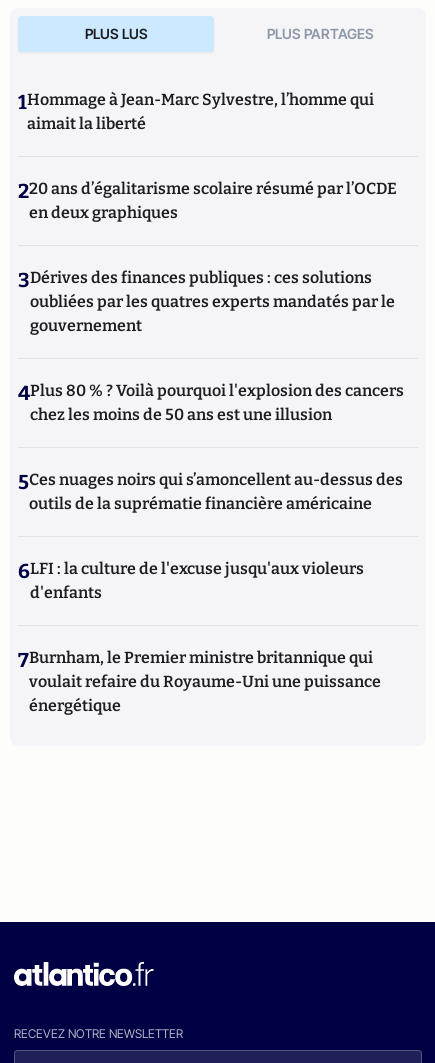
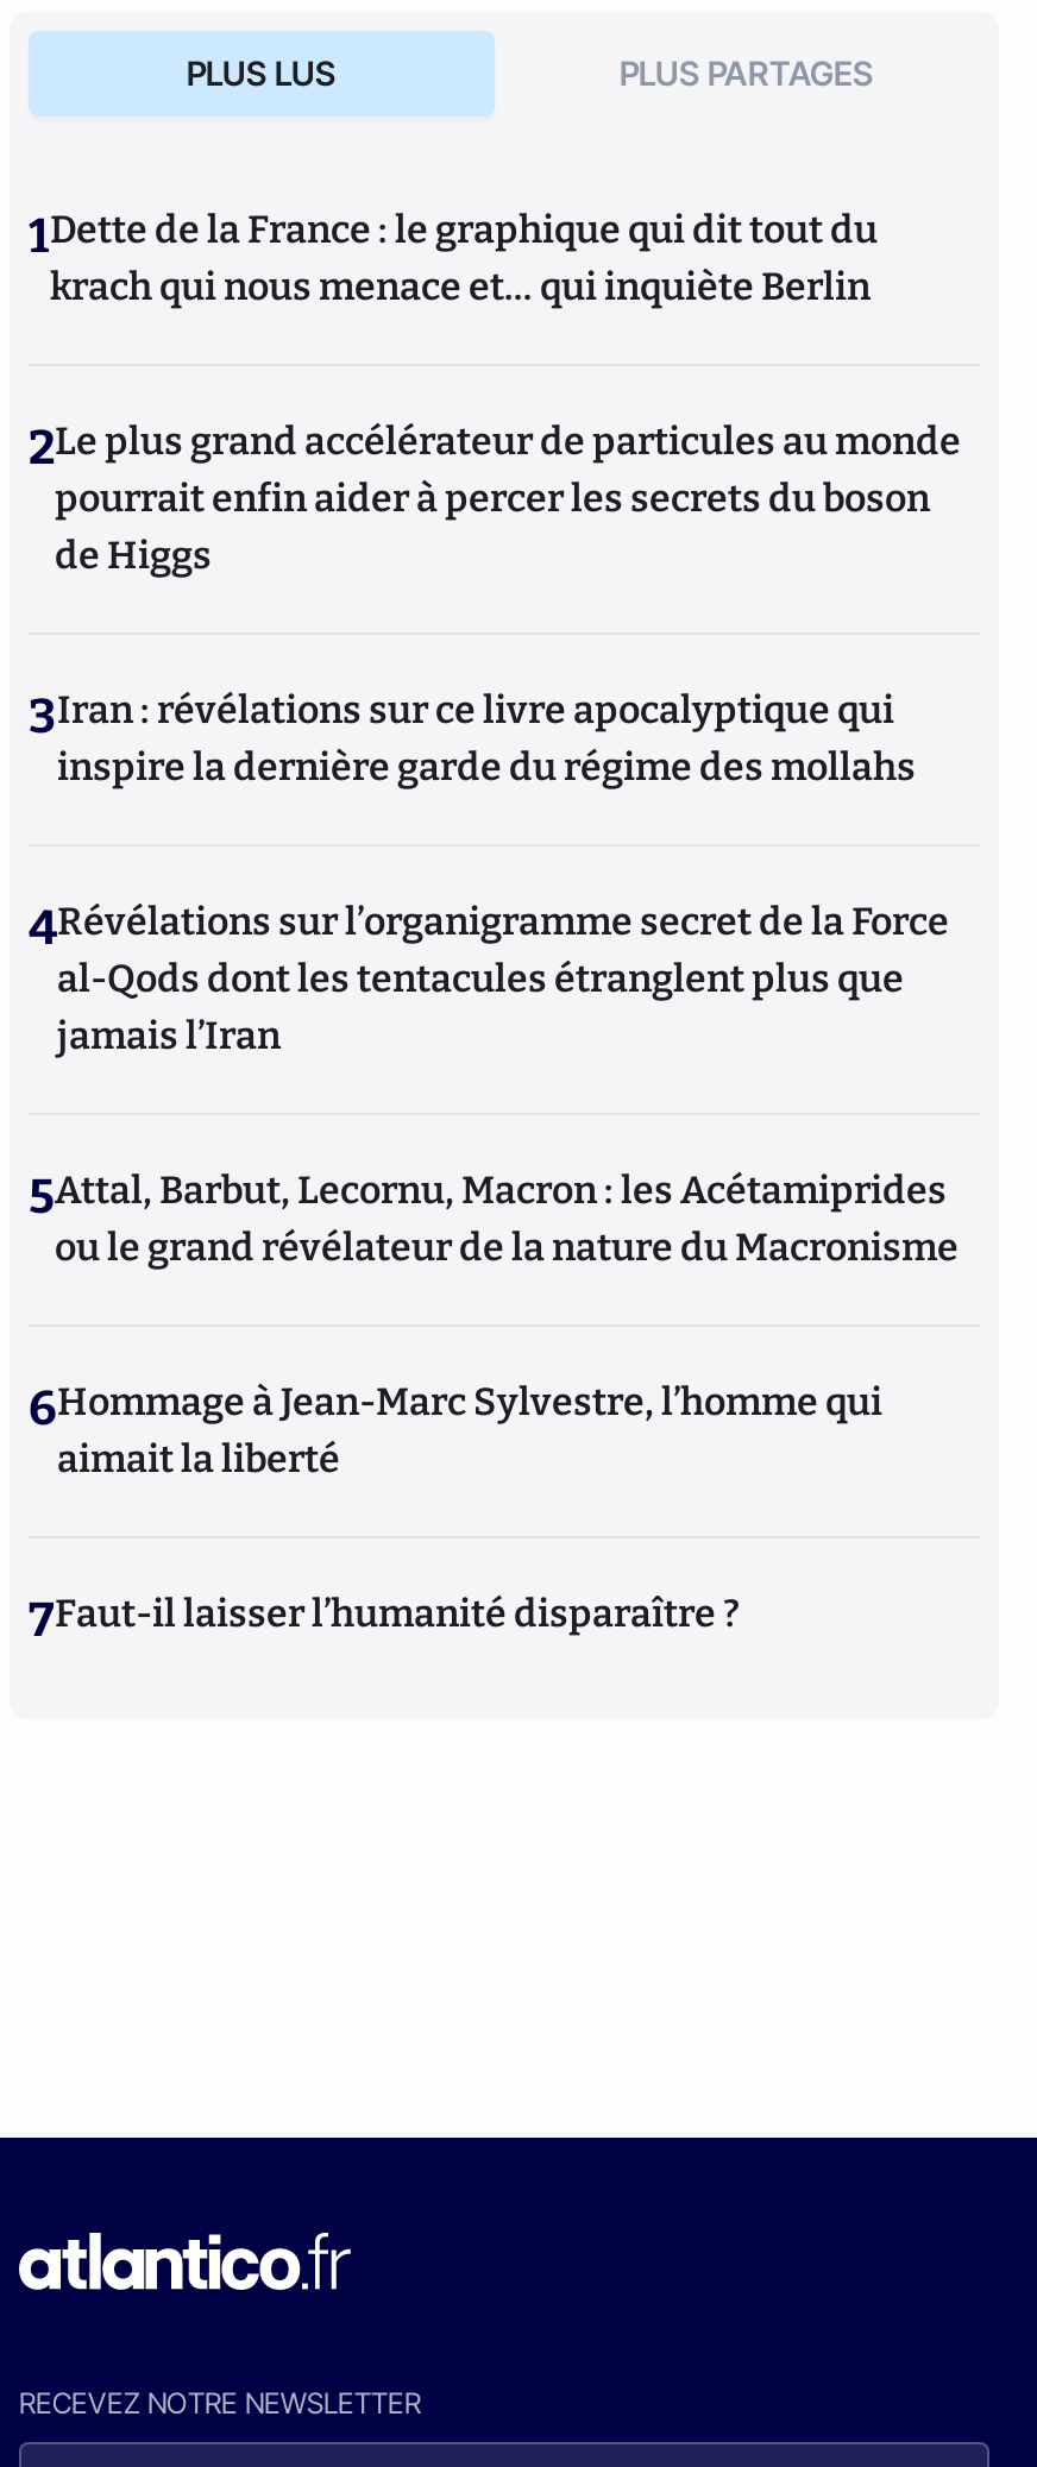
- 1Hommage à Jean-Marc Sylvestre, l’homme qui
+ 1Dette de la France : le graphique qui dit tout du
+ krach qui nous menace et… qui inquiète Berlin
+ 2Le plus grand accélérateur de particules au monde
+ pourrait enfin aider à percer les secrets du boson
+ de Higgs
+ 3Iran : révélations sur ce livre apocalyptique qui
+ inspire la dernière garde du régime des mollahs
+ 4Révélations sur l’organigramme secret de la Force
+ al-Qods dont les tentacules étranglent plus que
+ jamais l’Iran
+ 5Attal, Barbut, Lecornu, Macron : les Acétamiprides
+ ou le grand révélateur de la nature du Macronisme
+ 6Hommage à Jean-Marc Sylvestre, l’homme qui

moved down: aimait la liberté

- 220 ans d’égalitarisme scolaire résumé par l’OCDE
- en deux graphiques
- 3Dérives des finances publiques : ces solutions
- oubliées par les quatres experts mandatés par le
- gouvernement
- 4Plus 80 % ? Voilà pourquoi l'explosion des cancers
- chez les moins de 50 ans est une illusion
- 5Ces nuages noirs qui s’amoncellent au-dessus des
- outils de la suprématie financière américaine
- 6LFI : la culture de l'excuse jusqu'aux violeurs
- d'enfants
- 7Burnham, le Premier ministre britannique qui
- voulait refaire du Royaume-Uni une puissance
- énergétique
+ 7Faut-il laisser l’humanité disparaître ?
